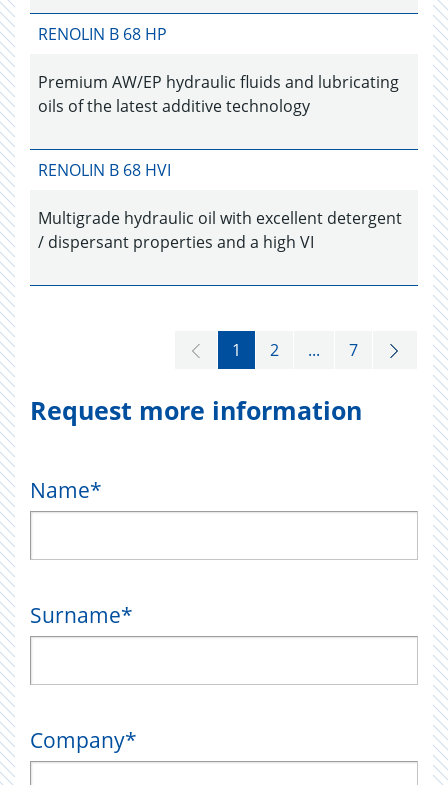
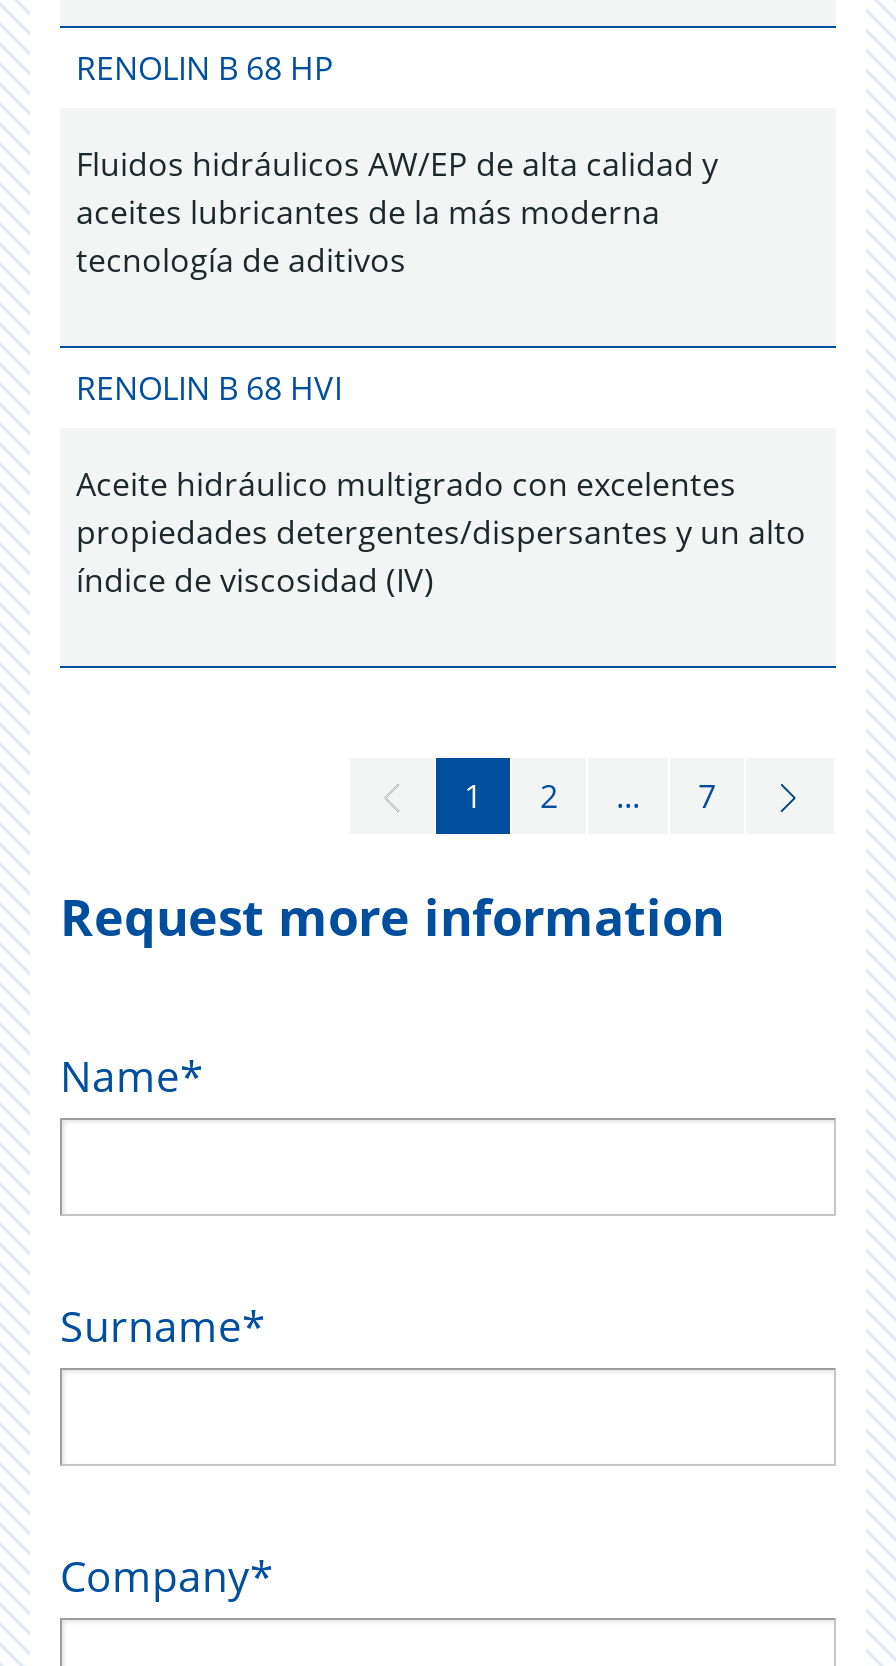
- Premium AW/EP hydraulic fluids and lubricating
- oils of the latest additive technology
+ Fluidos hidráulicos AW/EP de alta calidad y
+ aceites lubricantes de la más moderna
+ tecnología de aditivos

- Multigrade hydraulic oil with excellent detergent
- / dispersant properties and a high VI
+ Aceite hidráulico multigrado con excelentes
+ propiedades detergentes/dispersantes y un alto
+ índice de viscosidad (IV)
